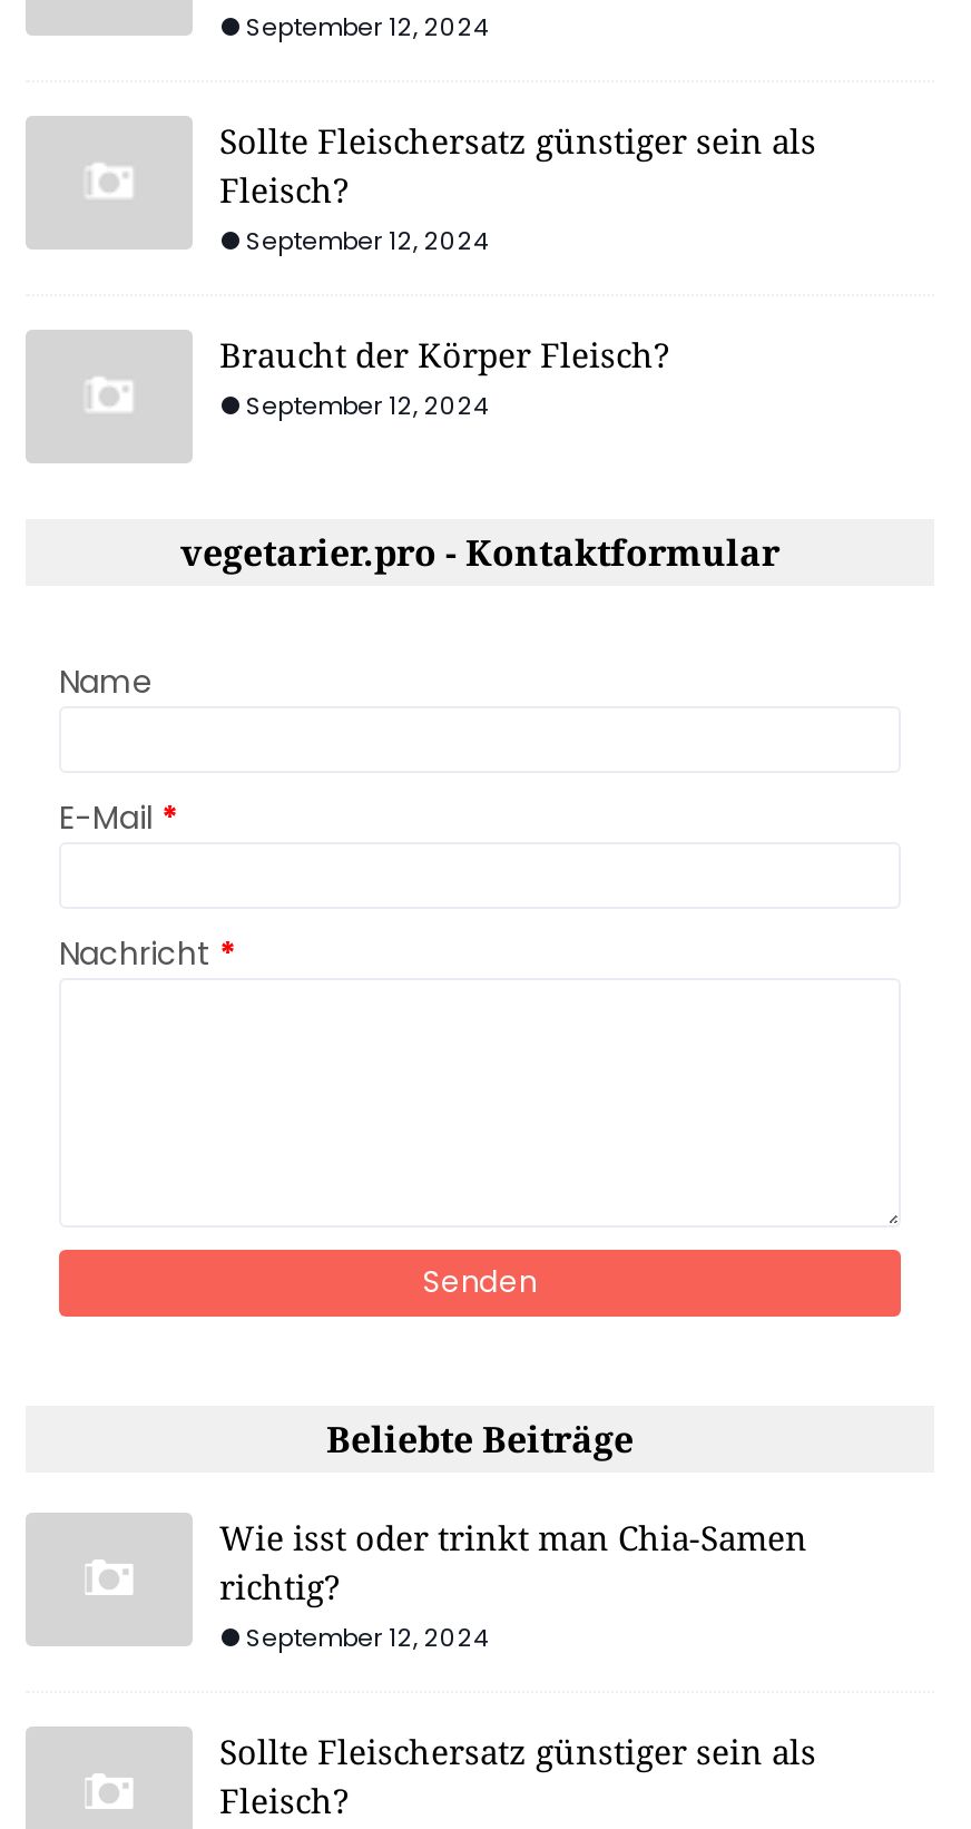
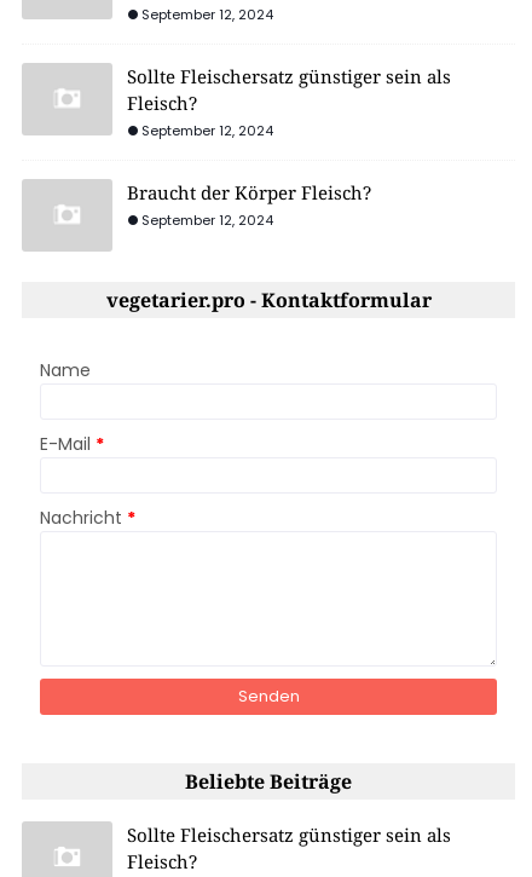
- Wie isst oder trinkt man Chia-Samen
- richtig?
- September 12, 2024
